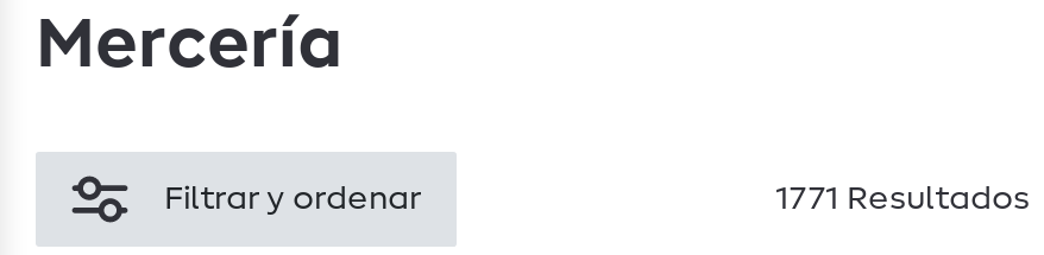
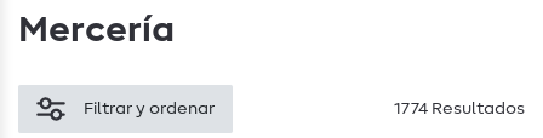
- 1771 Resultados
+ 1774 Resultados
